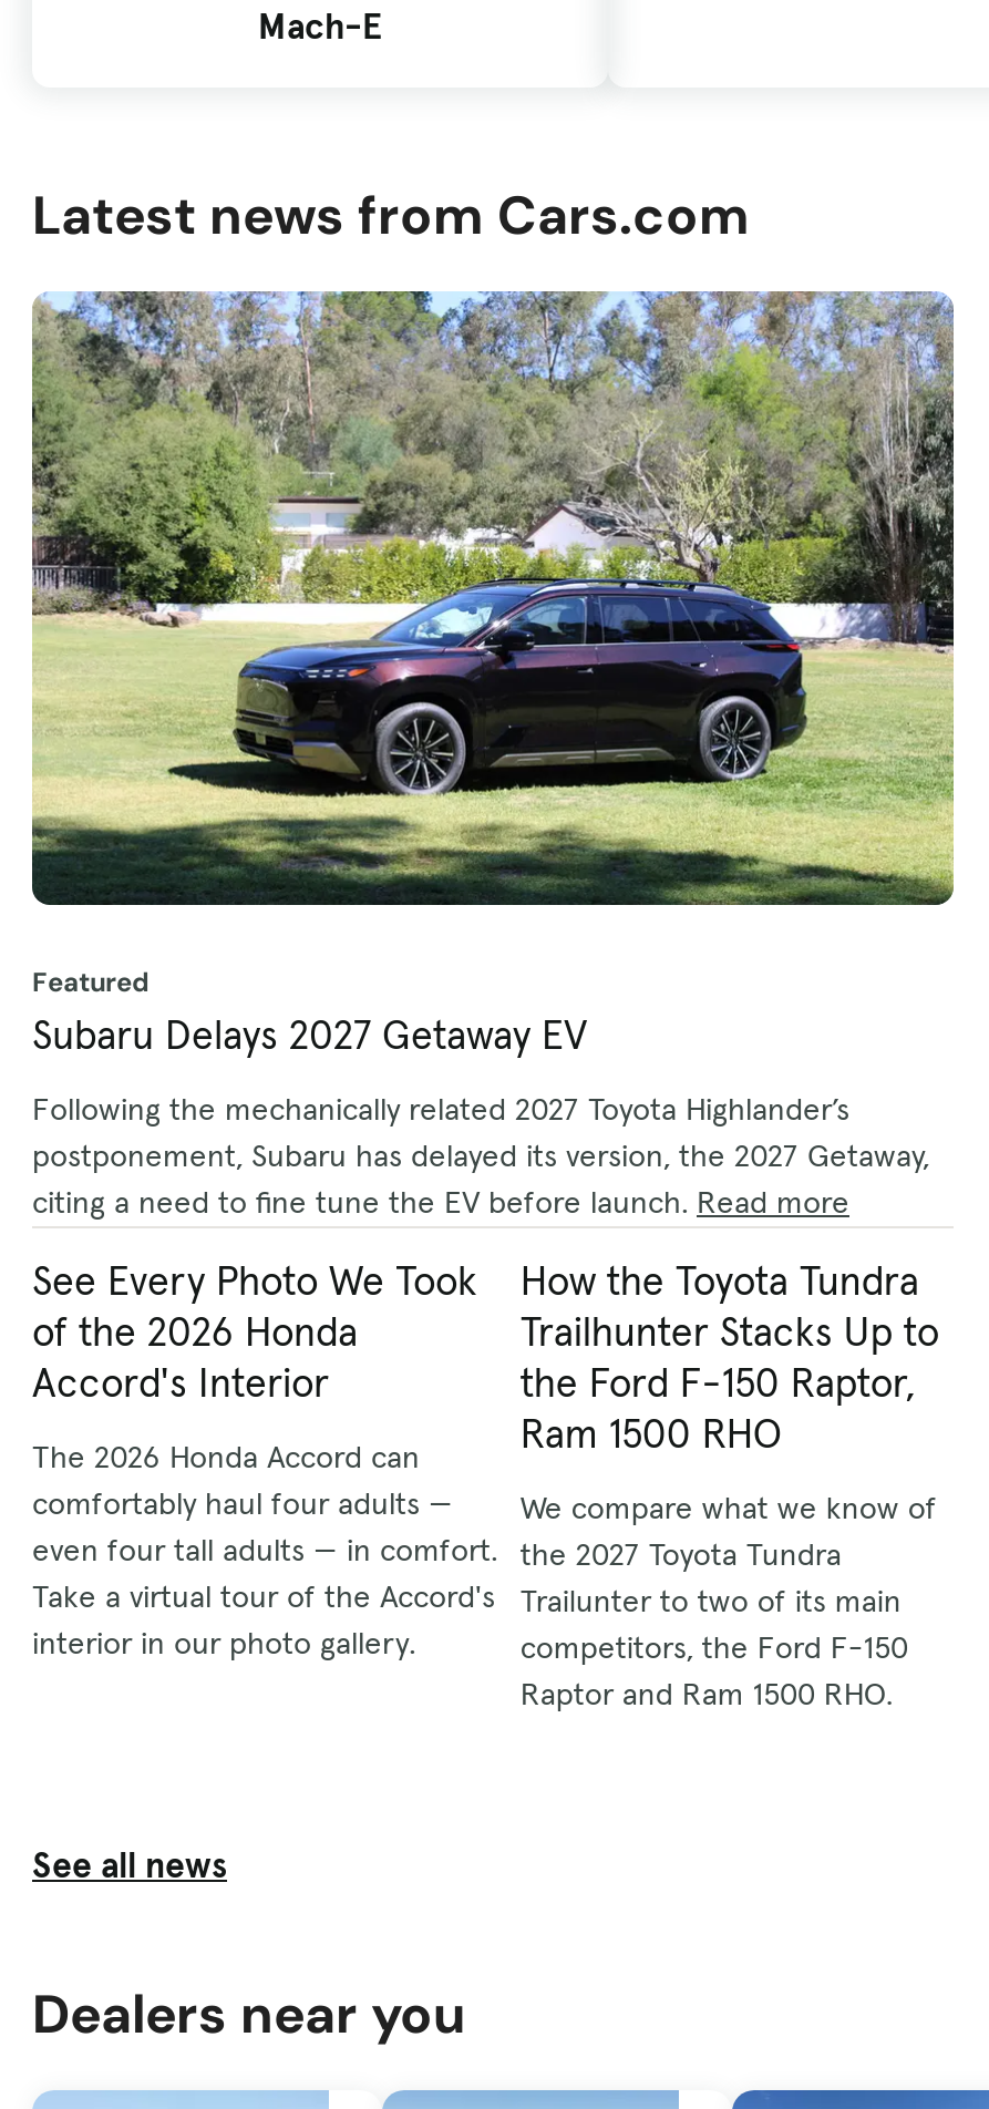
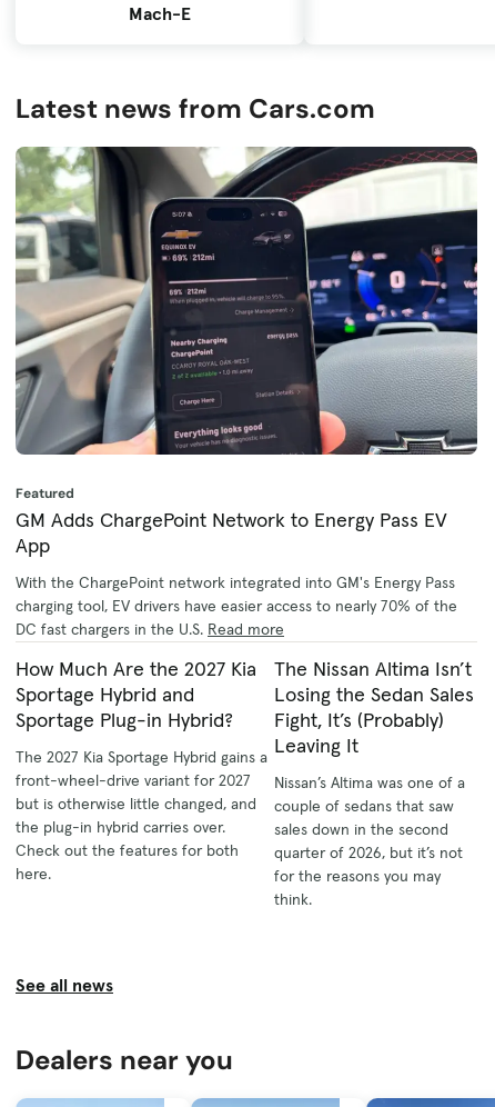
- [image]
+ [image]

- Subaru Delays 2027 Getaway EV
+ GM Adds ChargePoint Network to Energy Pass EV
+ App

- Following the mechanically related 2027 Toyota Highlander’s
- postponement, Subaru has delayed its version, the 2027 Getaway,
- citing a need to fine tune the EV before launch. Read more
+ With the ChargePoint network integrated into GM's Energy Pass
+ charging tool, EV drivers have easier access to nearly 70% of the
+ DC fast chargers in the U.S. Read more

- See Every Photo We Took
- of the 2026 Honda
- Accord's Interior
+ How Much Are the 2027 Kia
+ Sportage Hybrid and
+ Sportage Plug-in Hybrid?

- How the Toyota Tundra
- Trailhunter Stacks Up to
- the Ford F-150 Raptor,
- Ram 1500 RHO
+ The Nissan Altima Isn’t
+ Losing the Sedan Sales
+ Fight, It’s (Probably)
+ Leaving It

- The 2026 Honda Accord can
- comfortably haul four adults —
- even four tall adults — in comfort.
- Take a virtual tour of the Accord's
- interior in our photo gallery.
+ The 2027 Kia Sportage Hybrid gains a
+ front-wheel-drive variant for 2027
+ but is otherwise little changed, and
+ the plug-in hybrid carries over.
+ Check out the features for both
+ here.

- We compare what we know of
- the 2027 Toyota Tundra
- Trailunter to two of its main
- competitors, the Ford F-150
- Raptor and Ram 1500 RHO.
+ Nissan’s Altima was one of a
+ couple of sedans that saw
+ sales down in the second
+ quarter of 2026, but it’s not
+ for the reasons you may
+ think.
